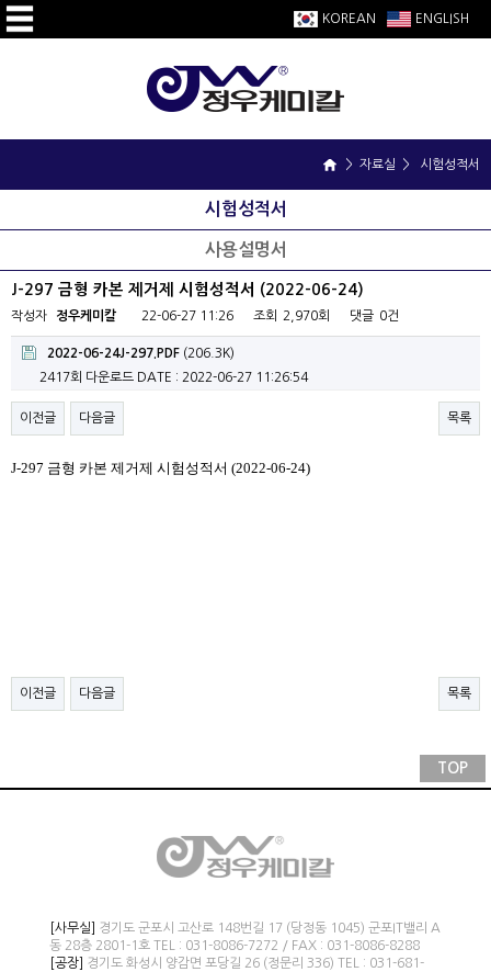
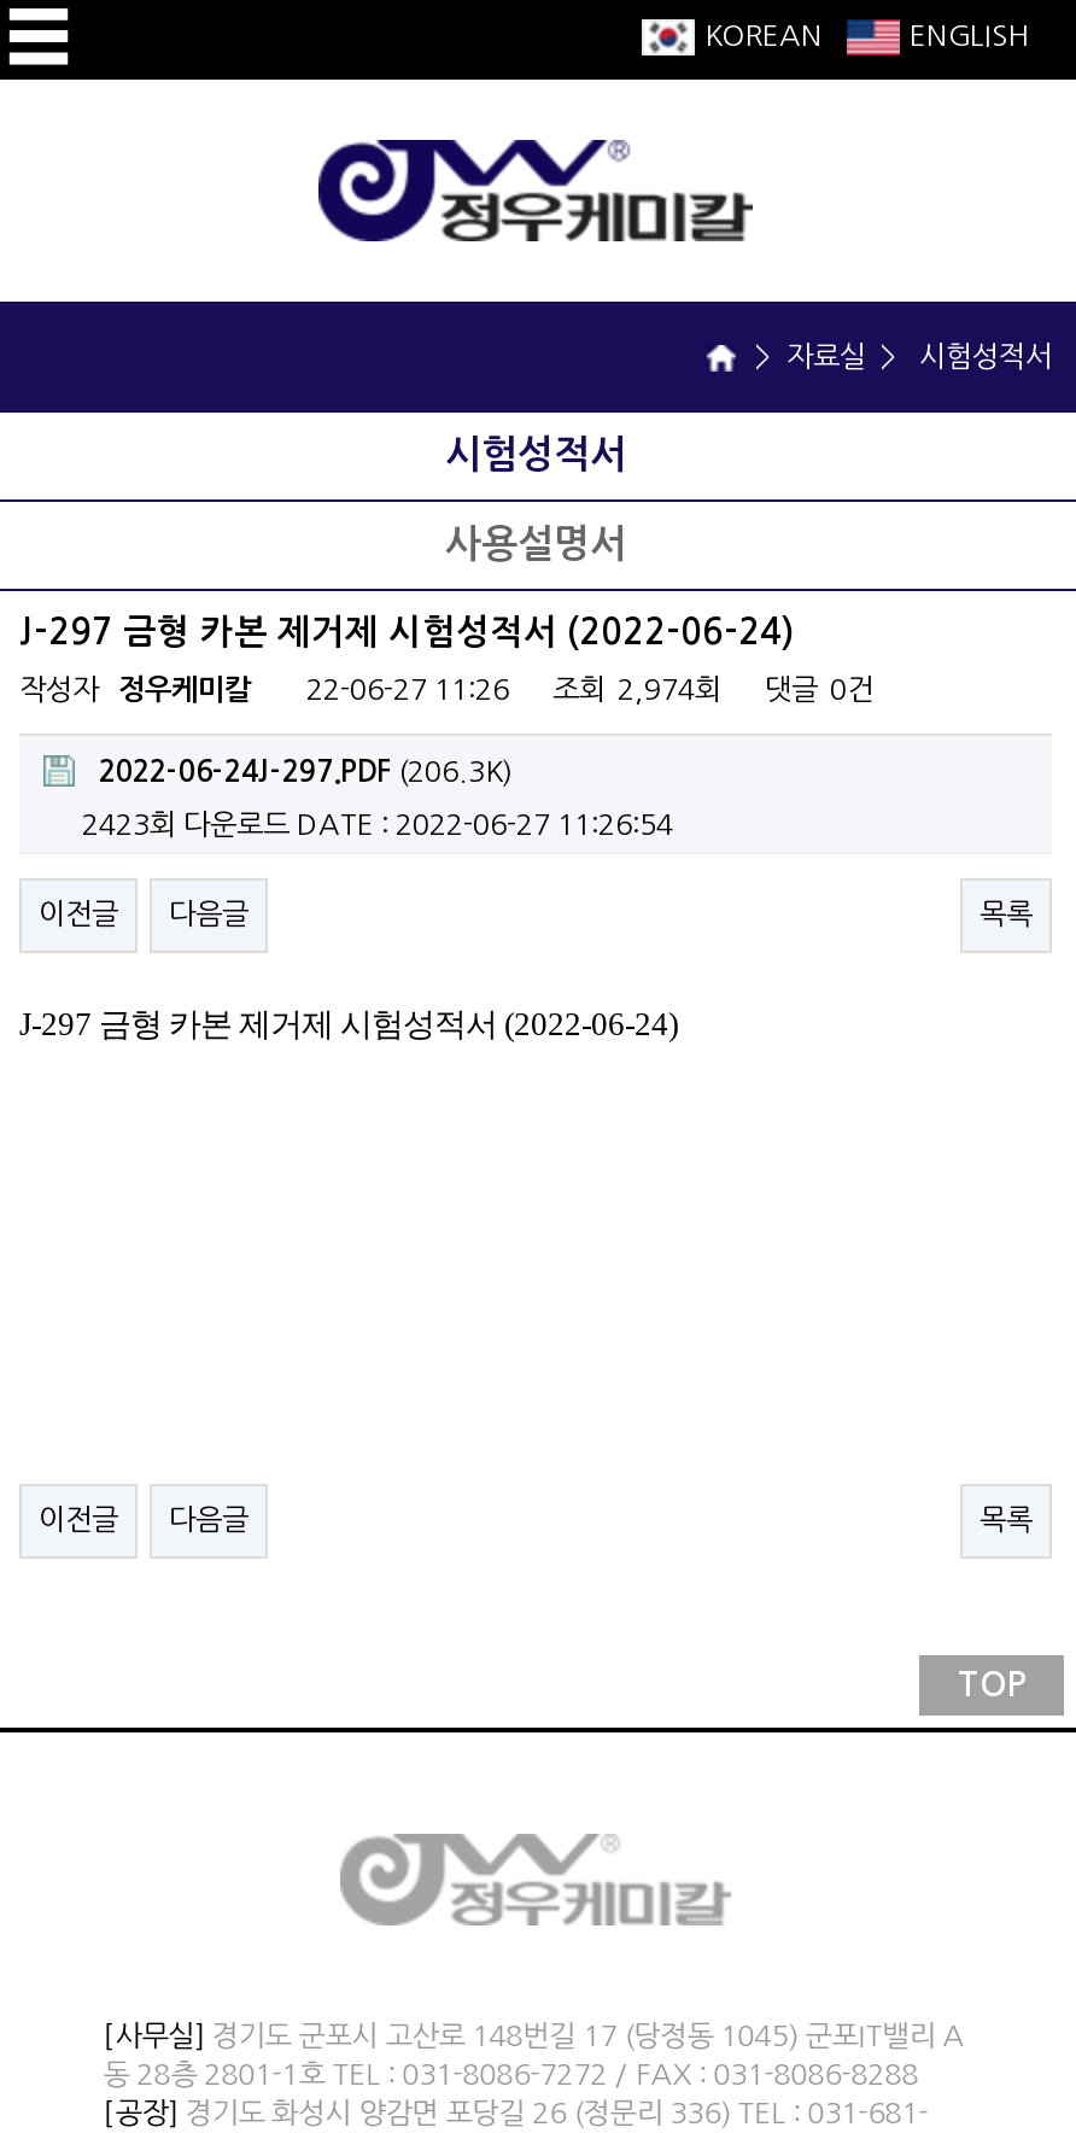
- 작성자 정우케미칼 22-06-27 11:26 조회 2,970회 댓글 0건
+ 작성자 정우케미칼 22-06-27 11:26 조회 2,974회 댓글 0건

- 2417회 다운로드 DATE : 2022-06-27 11:26:54
+ 2423회 다운로드 DATE : 2022-06-27 11:26:54
